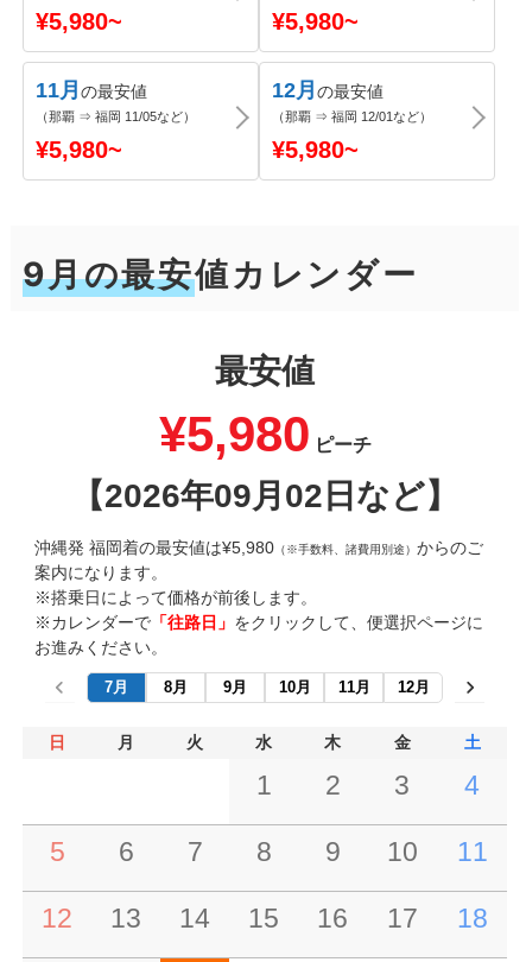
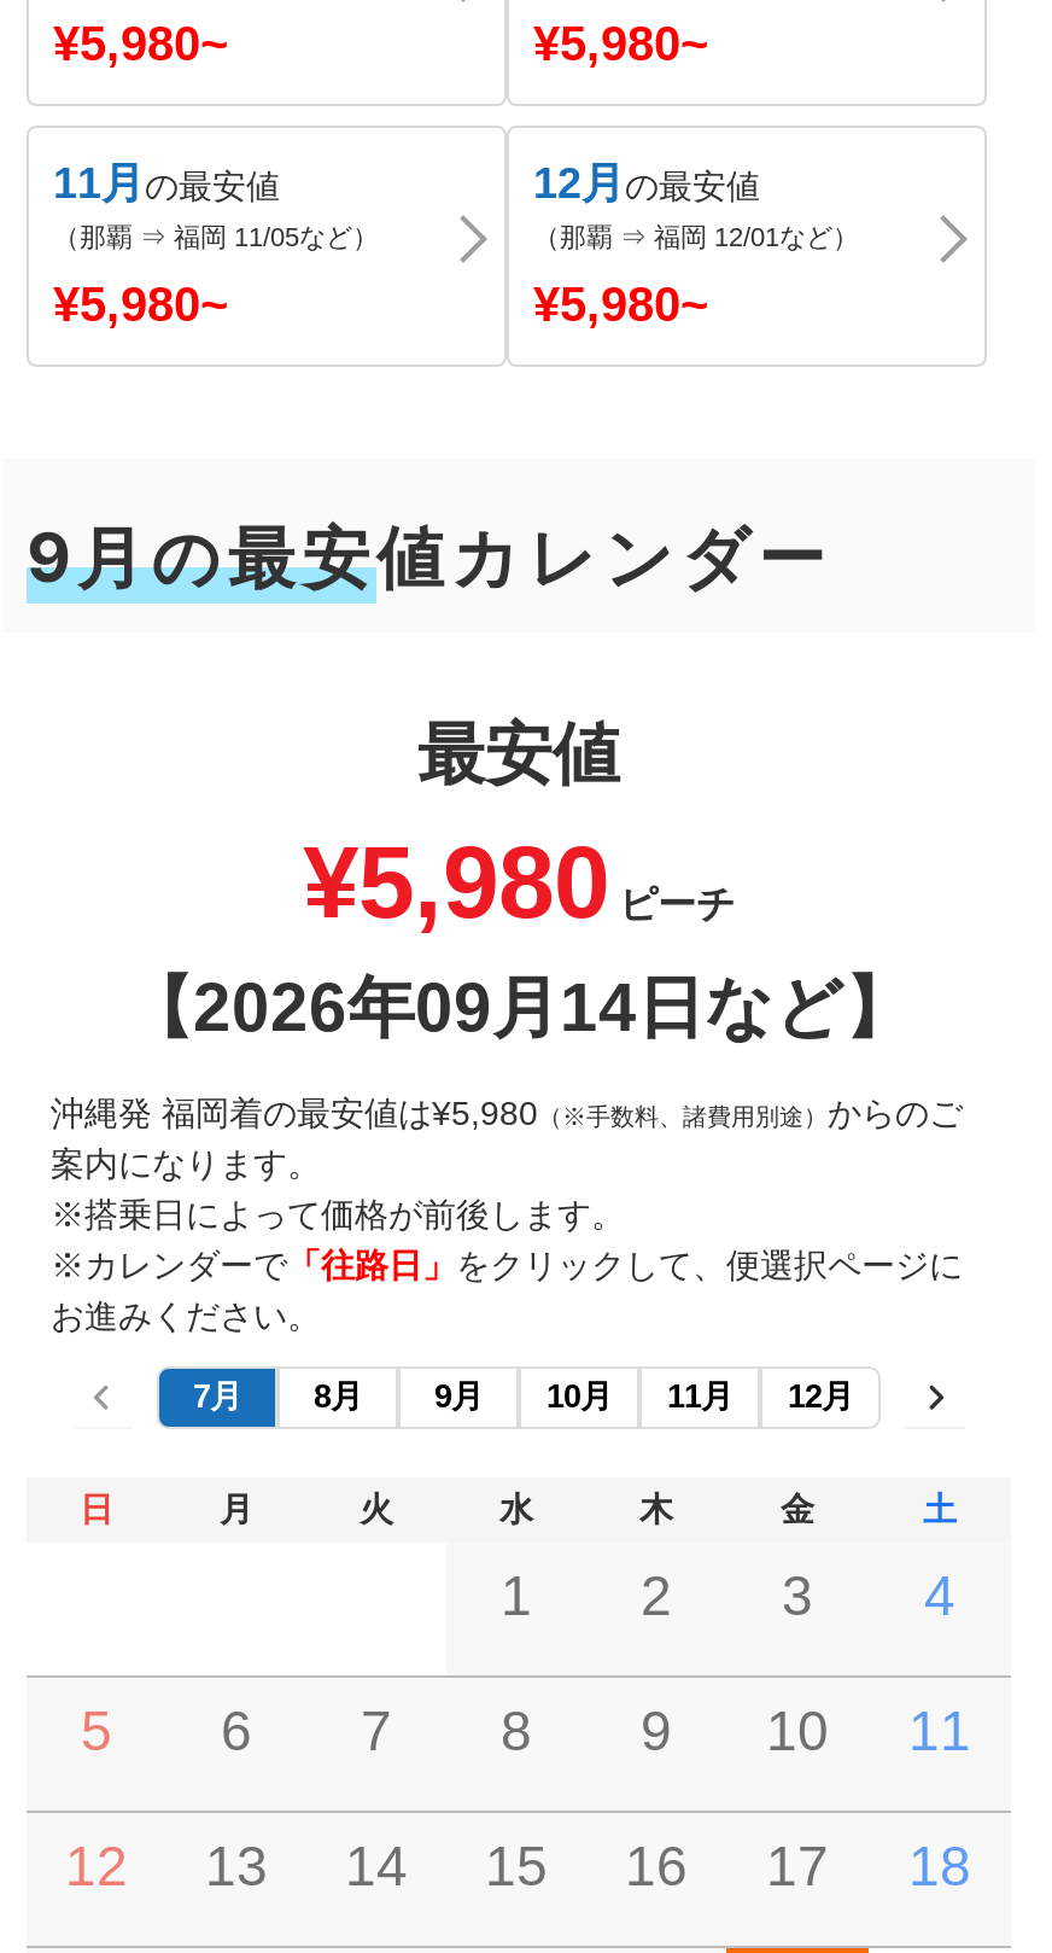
- 【2026年09月02日など】
+ 【2026年09月14日など】
